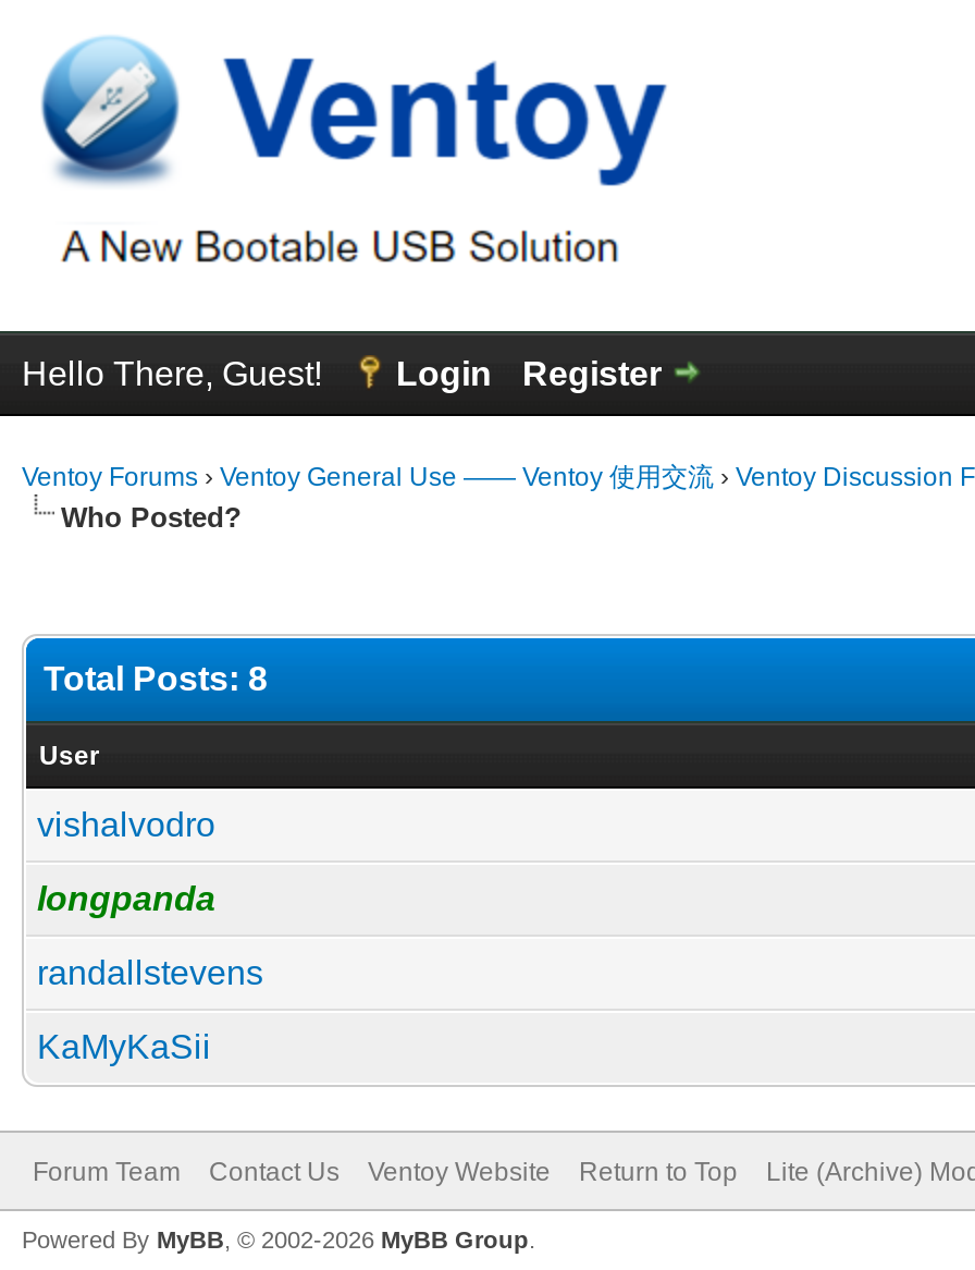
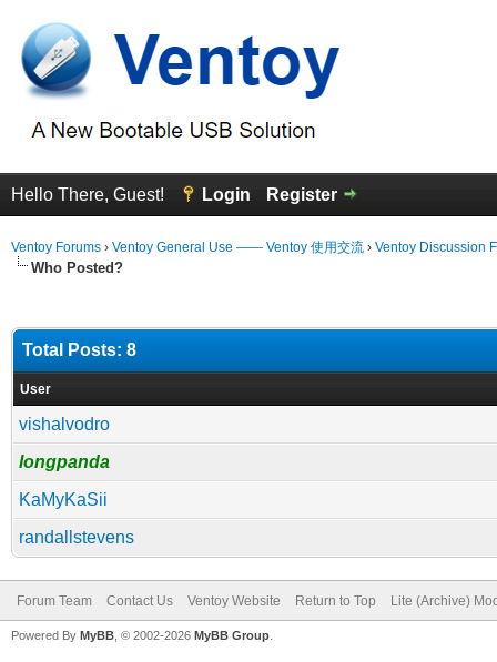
moved down: randallstevens

moved up: KaMyKaSii
